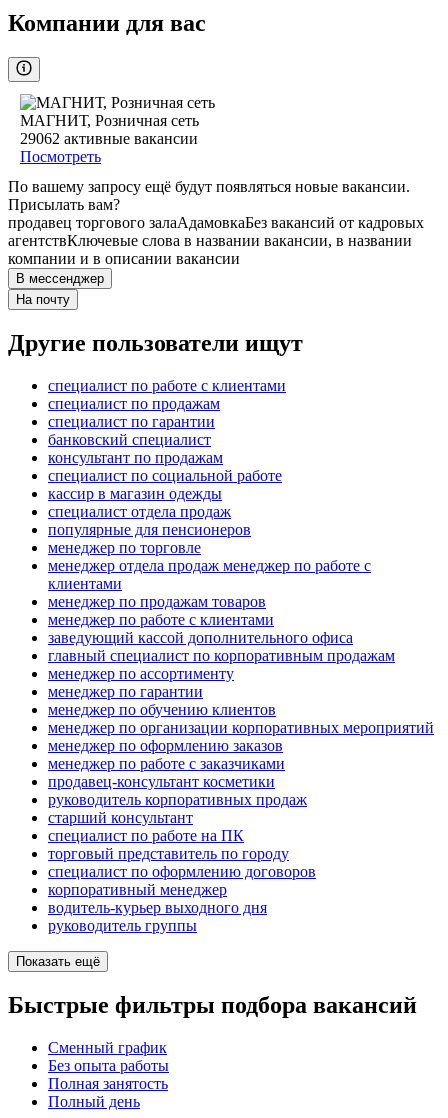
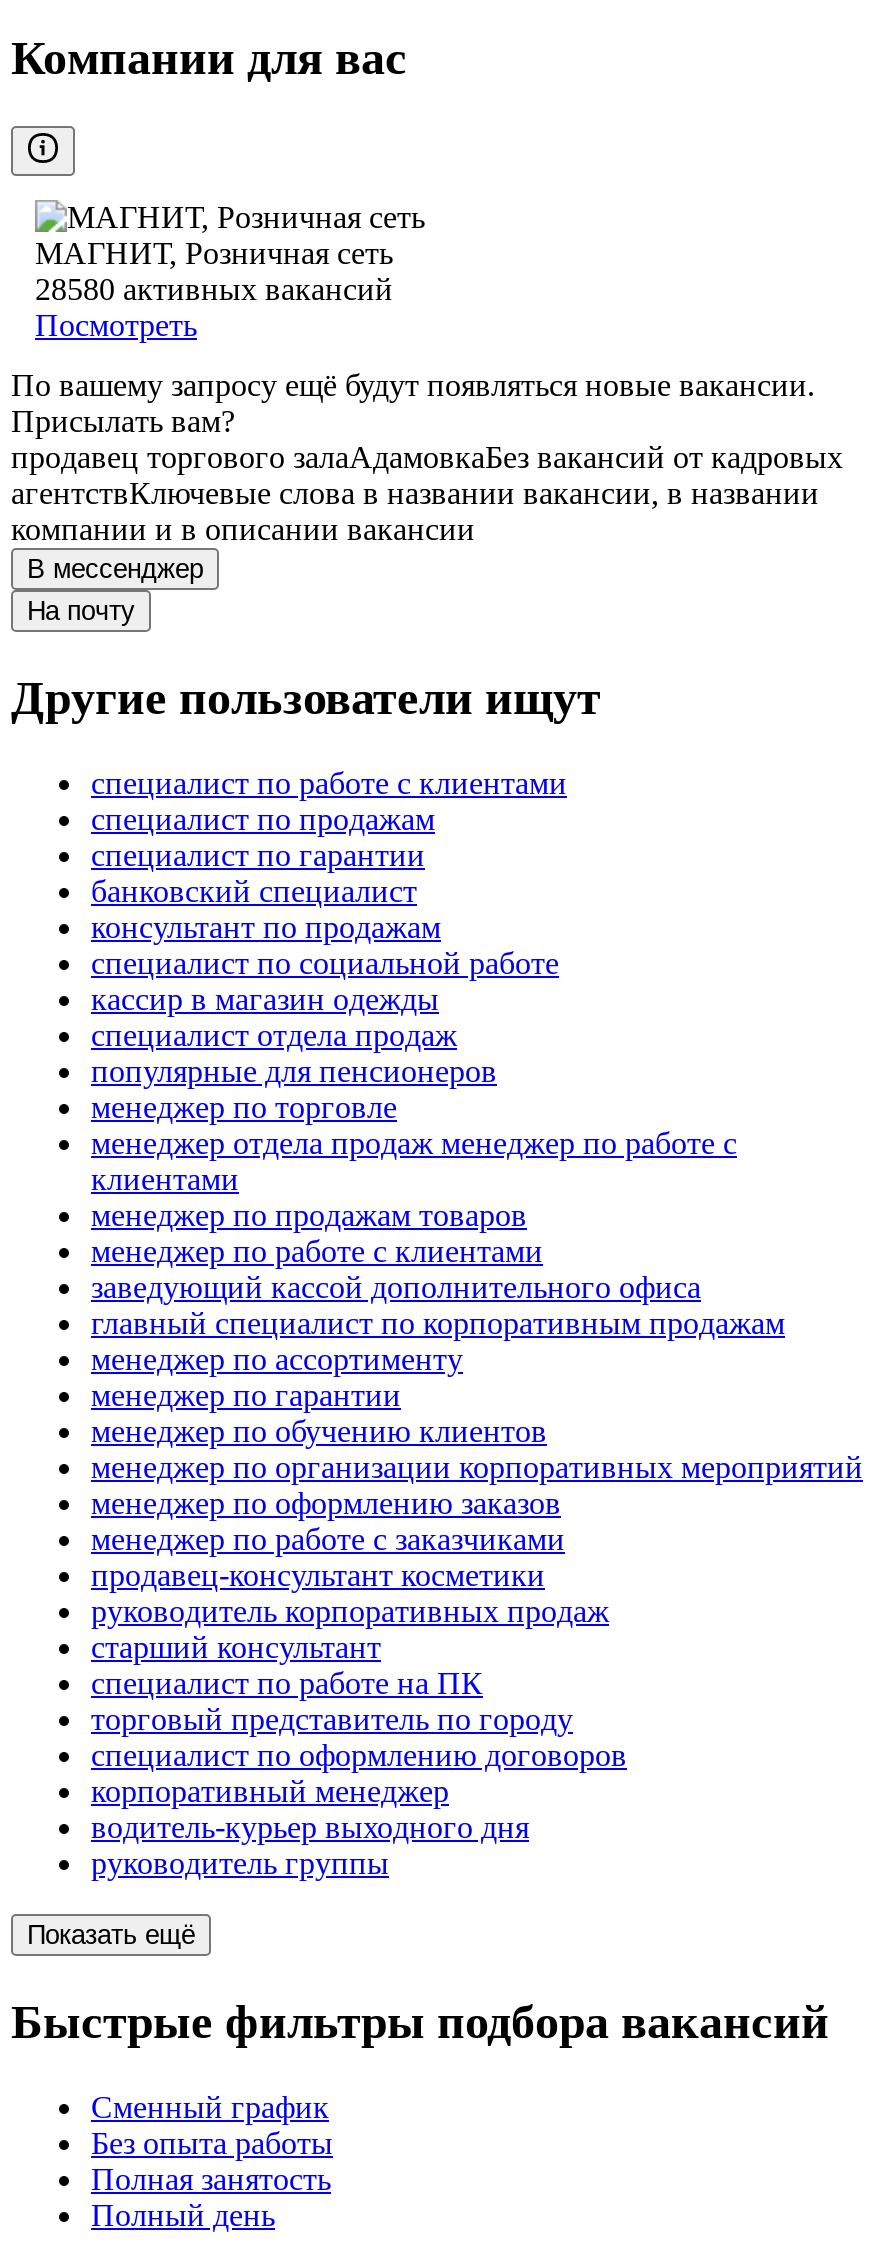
- 29062 активные вакансии
+ 28580 активных вакансий
